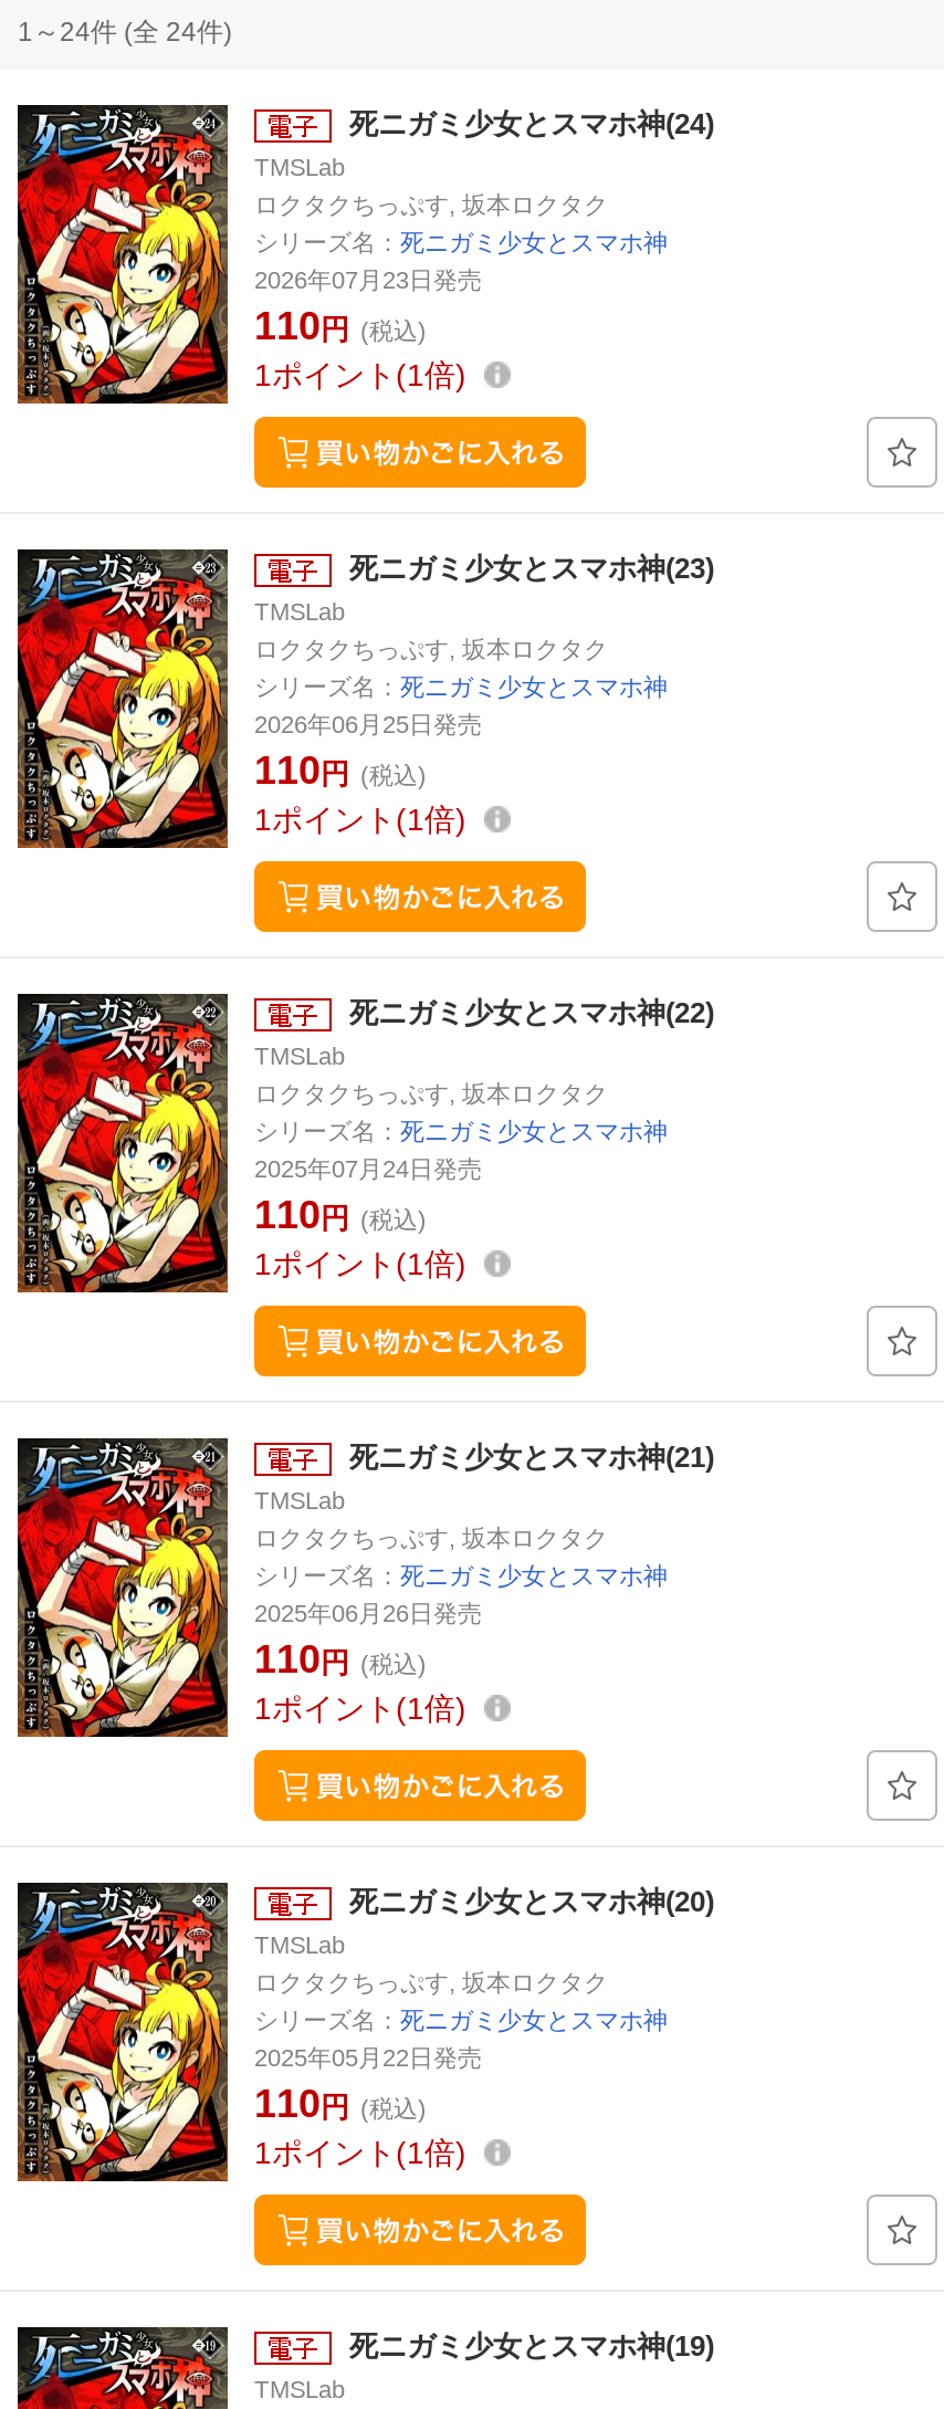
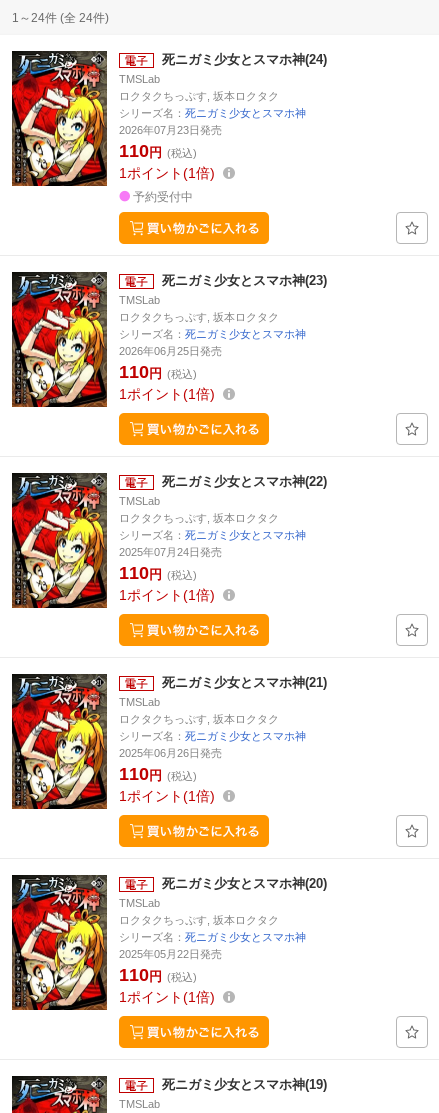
+ 予約受付中
